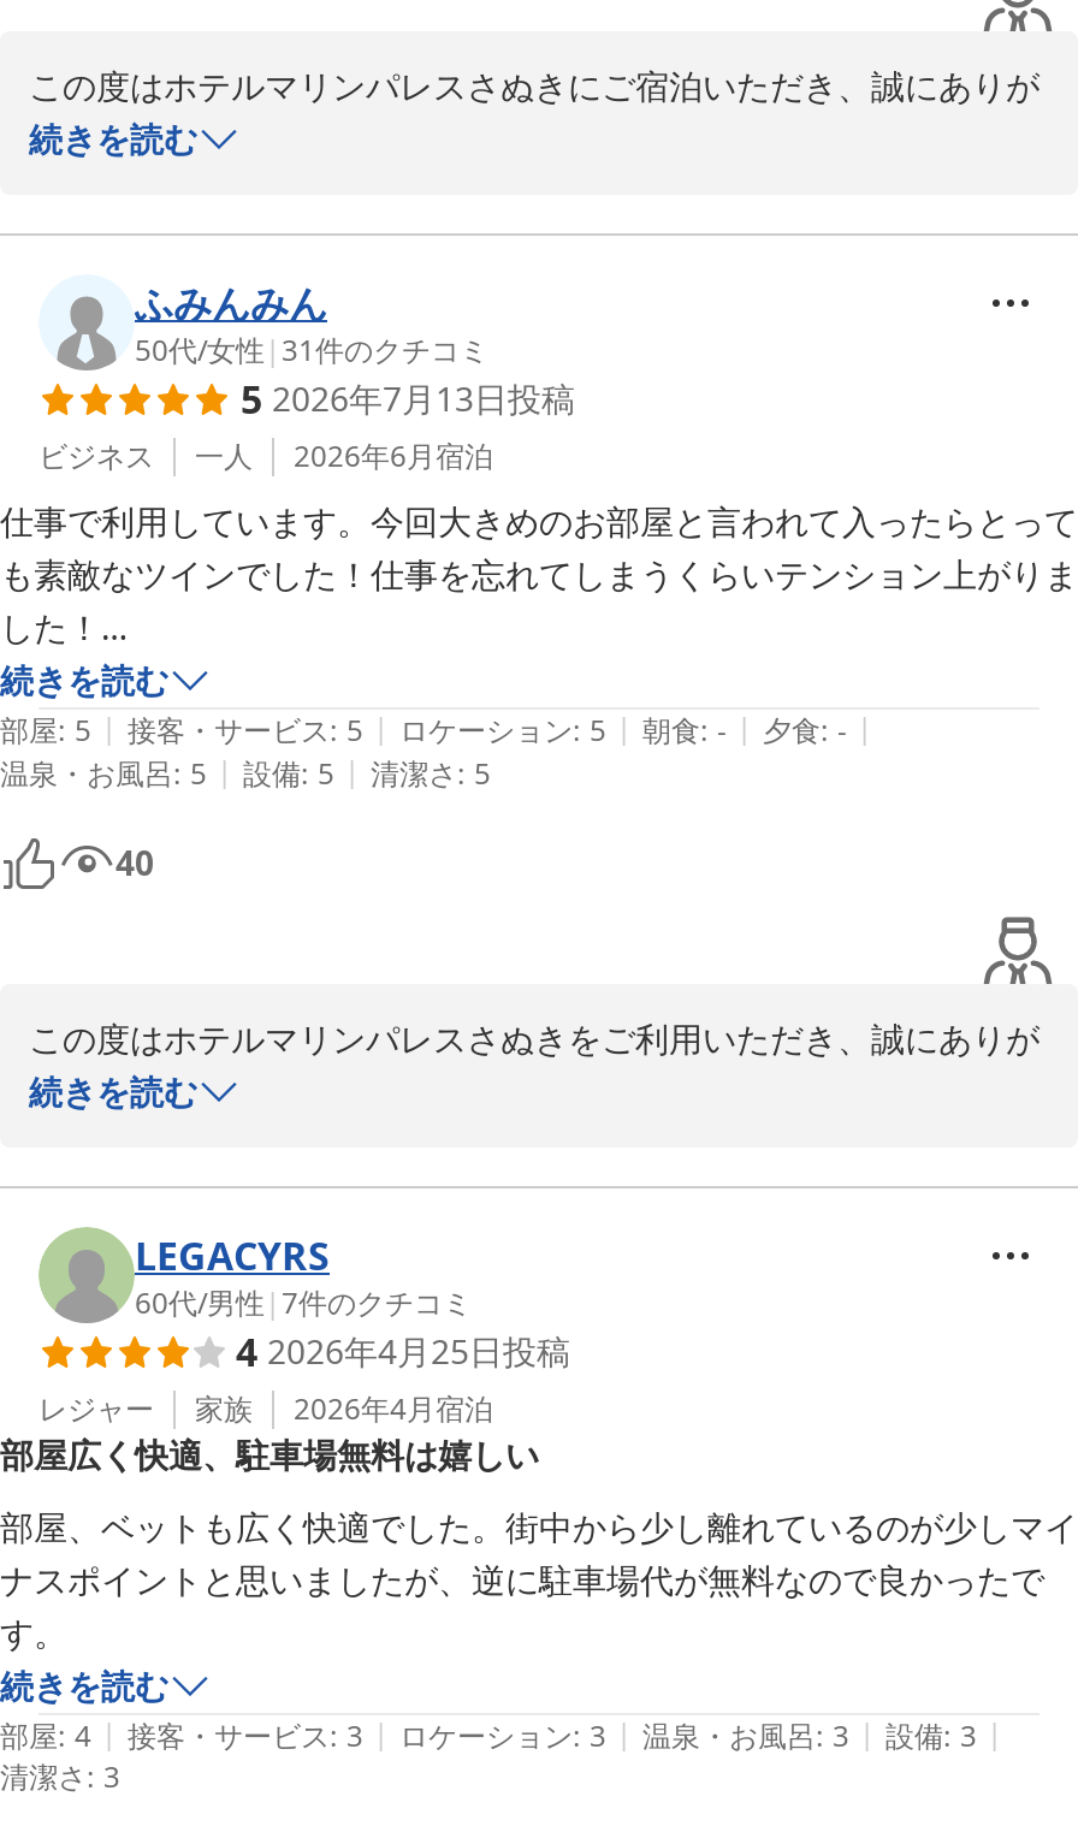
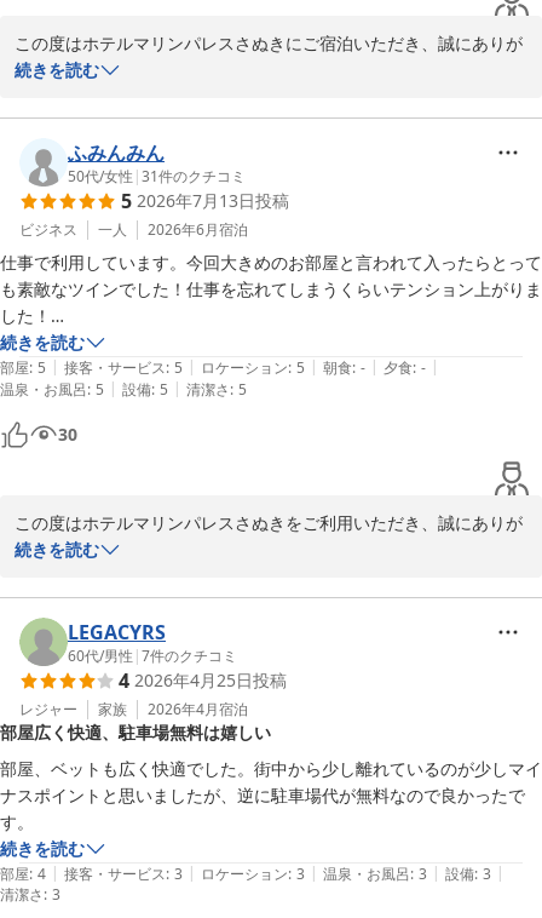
- 40
+ 30
